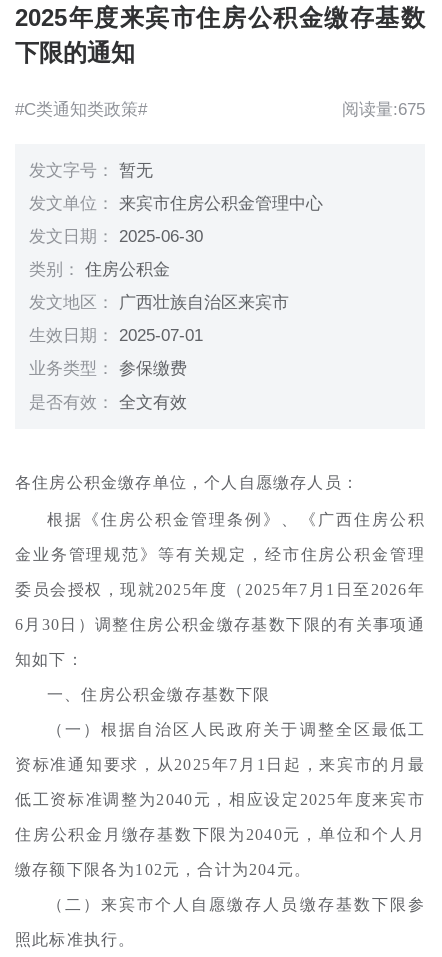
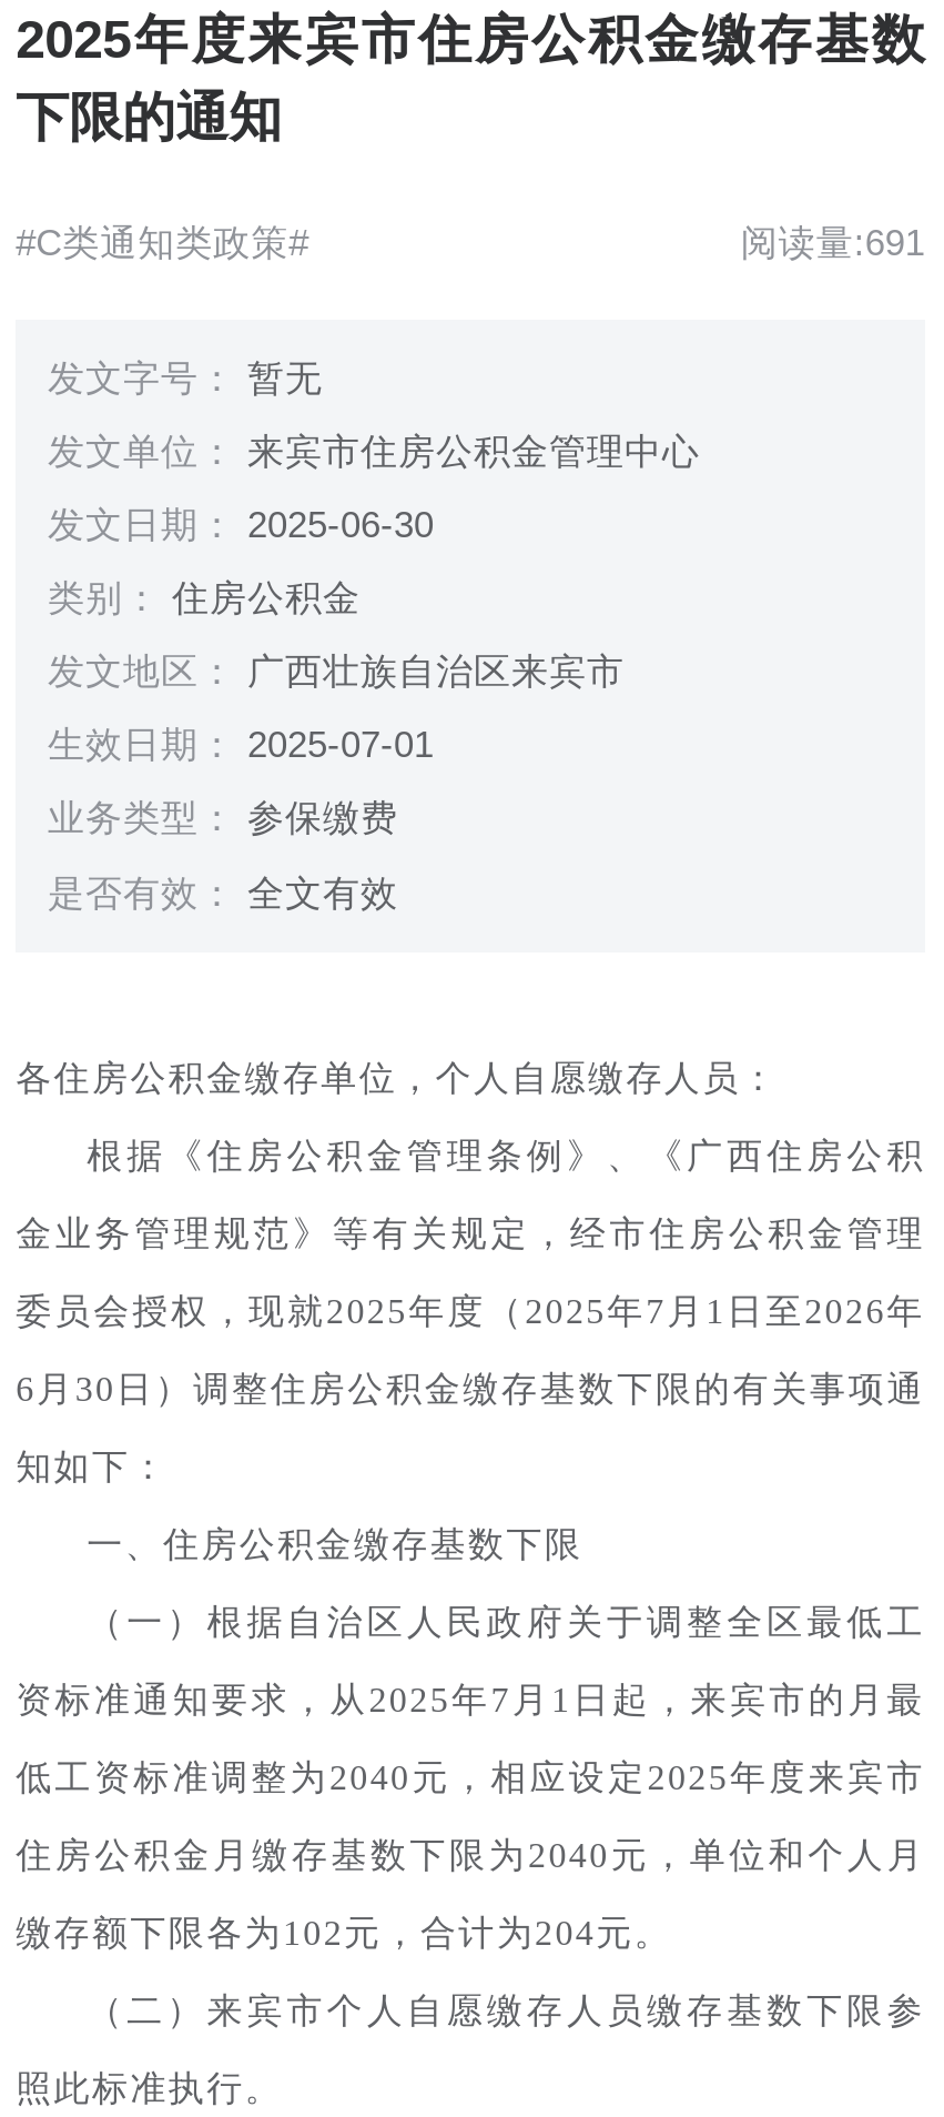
- 阅读量:675
+ 阅读量:691
